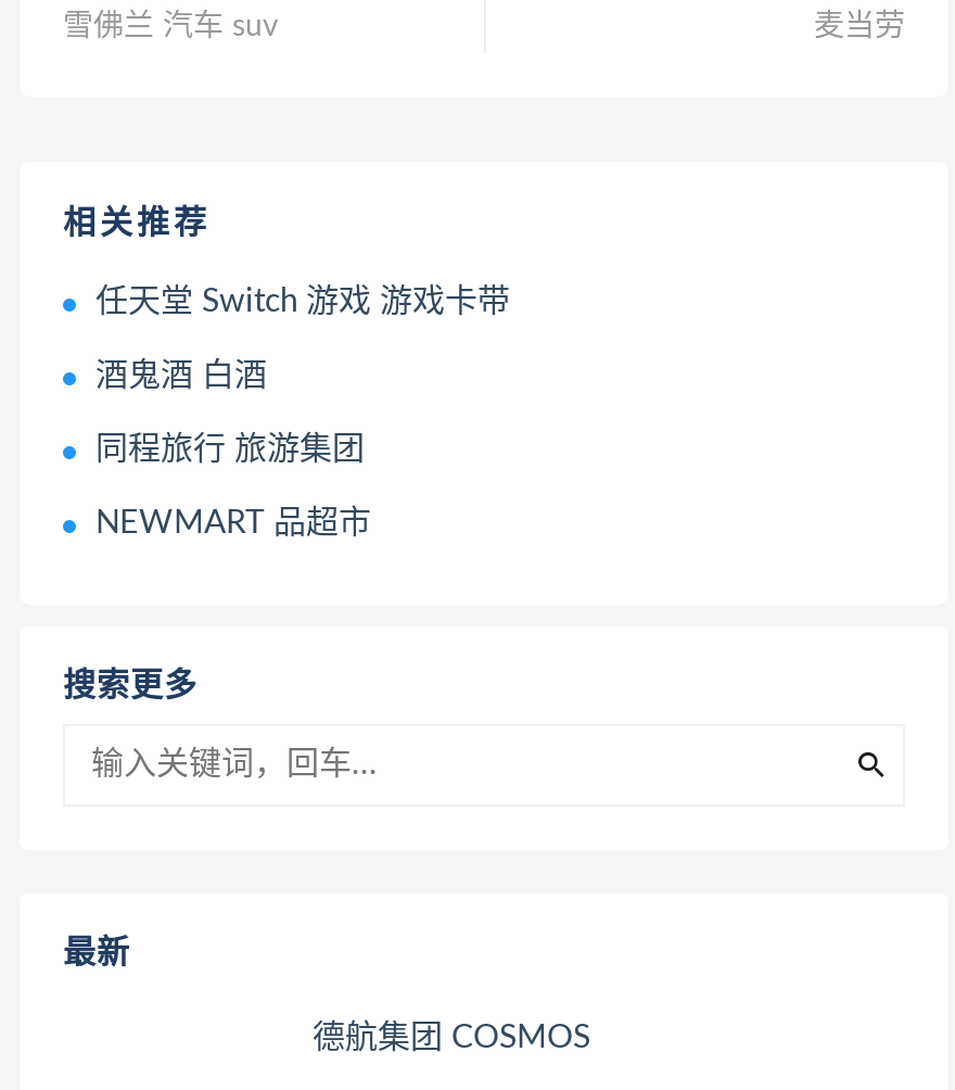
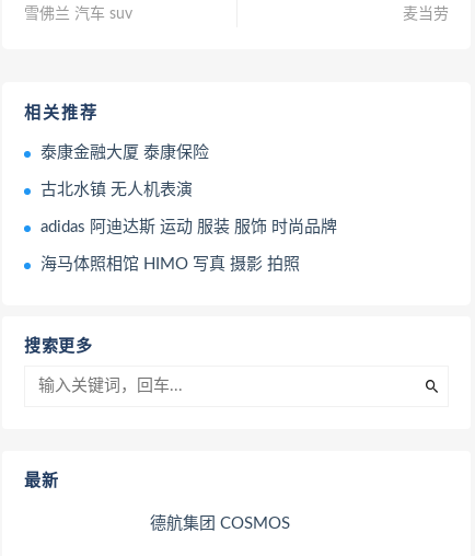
- 任天堂 Switch 游戏 游戏卡带
+ 泰康金融大厦 泰康保险

- 酒鬼酒 白酒
+ 古北水镇 无人机表演

- 同程旅行 旅游集团
+ adidas 阿迪达斯 运动 服装 服饰 时尚品牌

- NEWMART 品超市
+ 海马体照相馆 HIMO 写真 摄影 拍照
